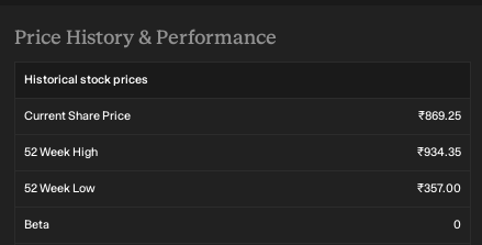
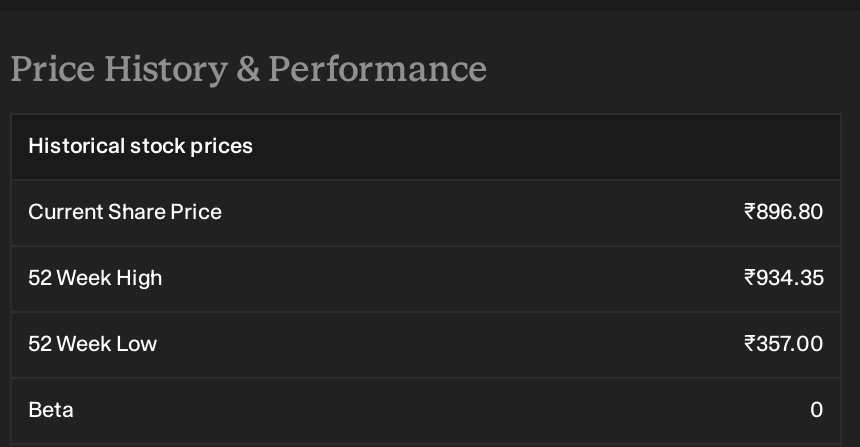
- ₹869.25
+ ₹896.80
